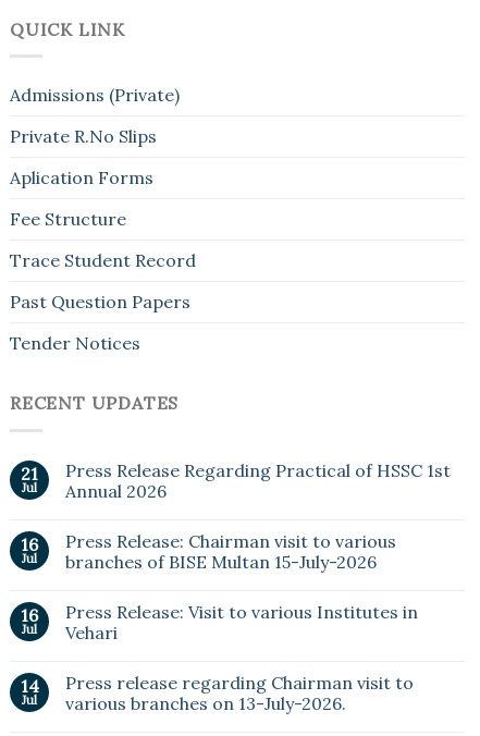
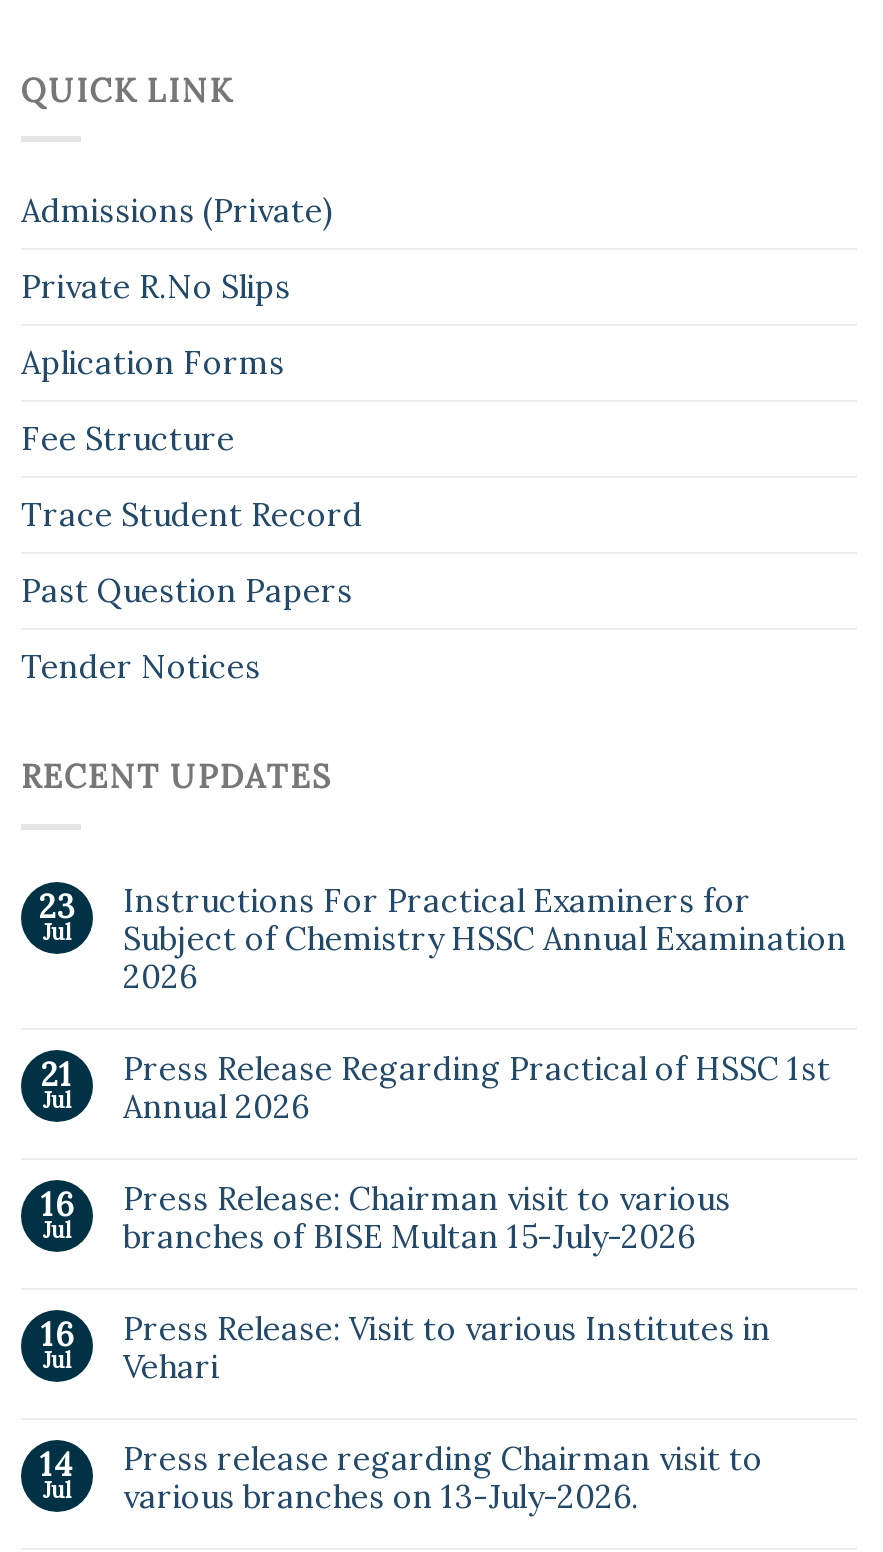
+ 23
+ Jul

+ Instructions For Practical Examiners for
+ Subject of Chemistry HSSC Annual Examination
+ 2026
